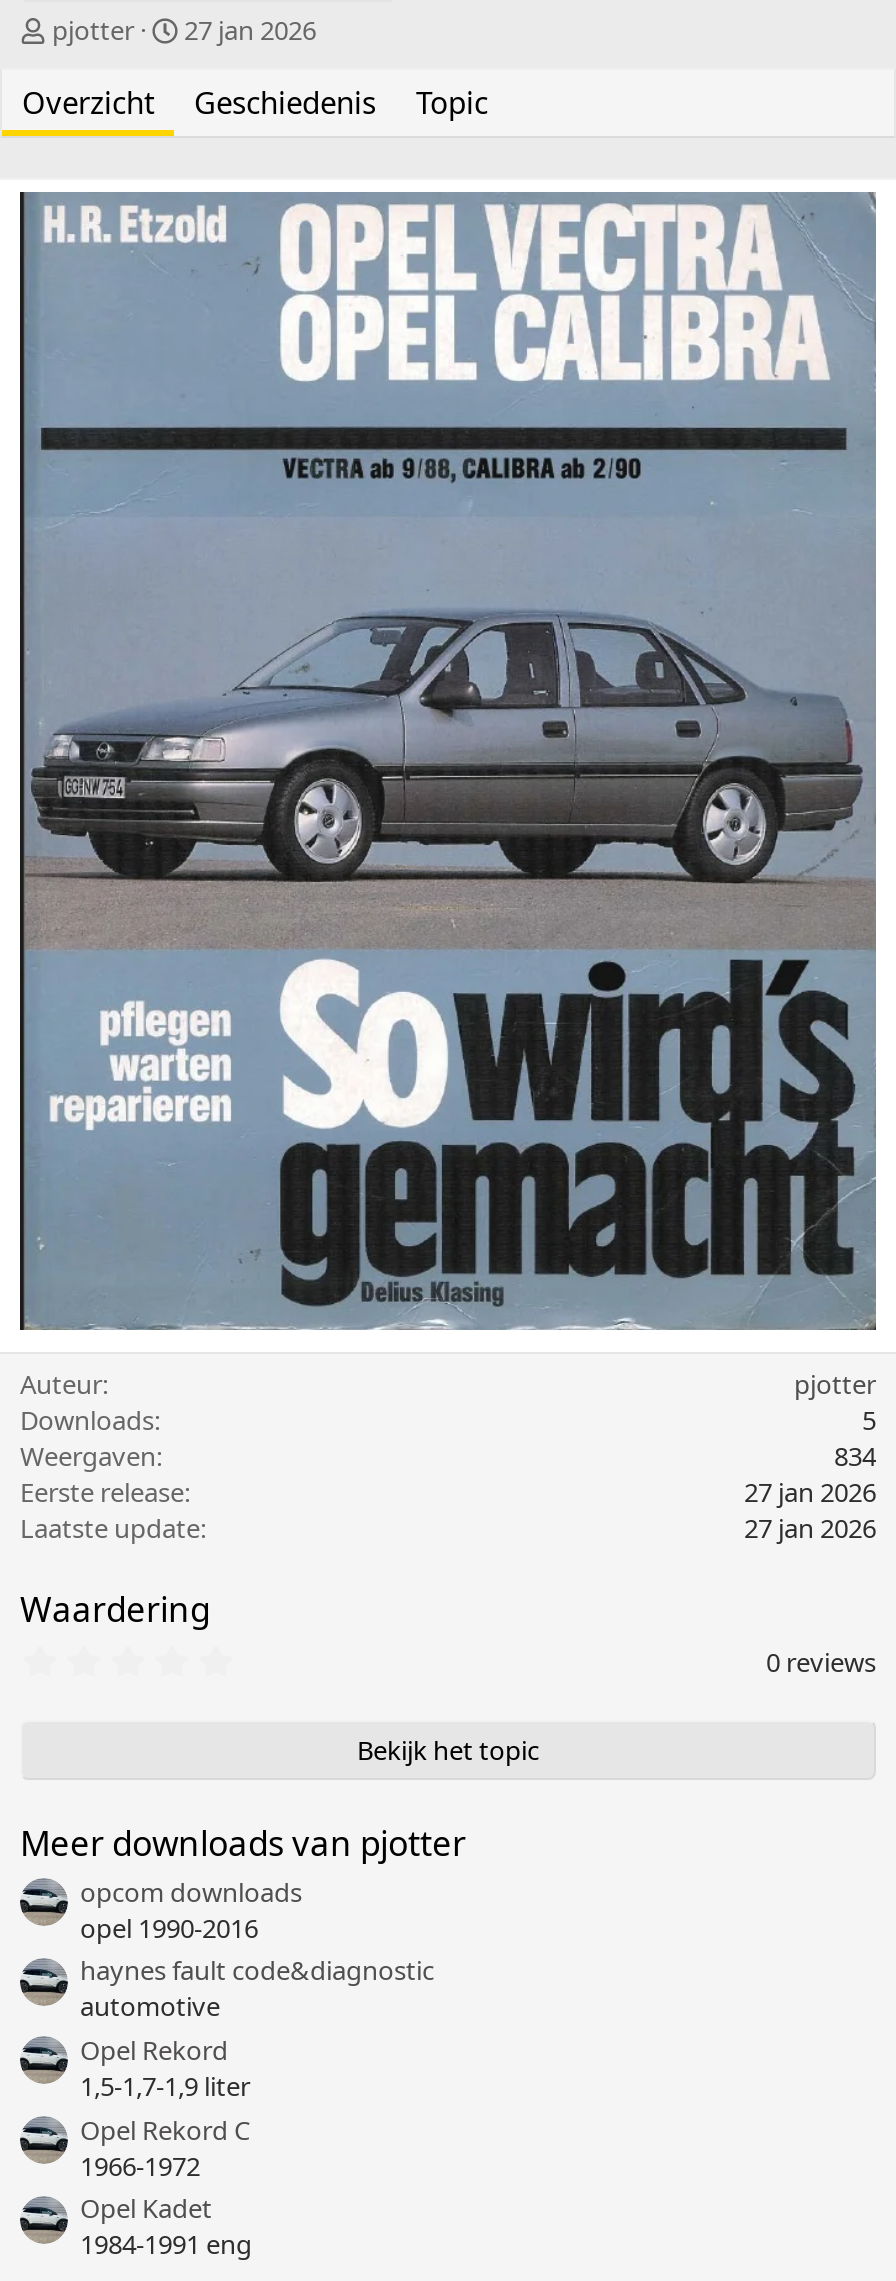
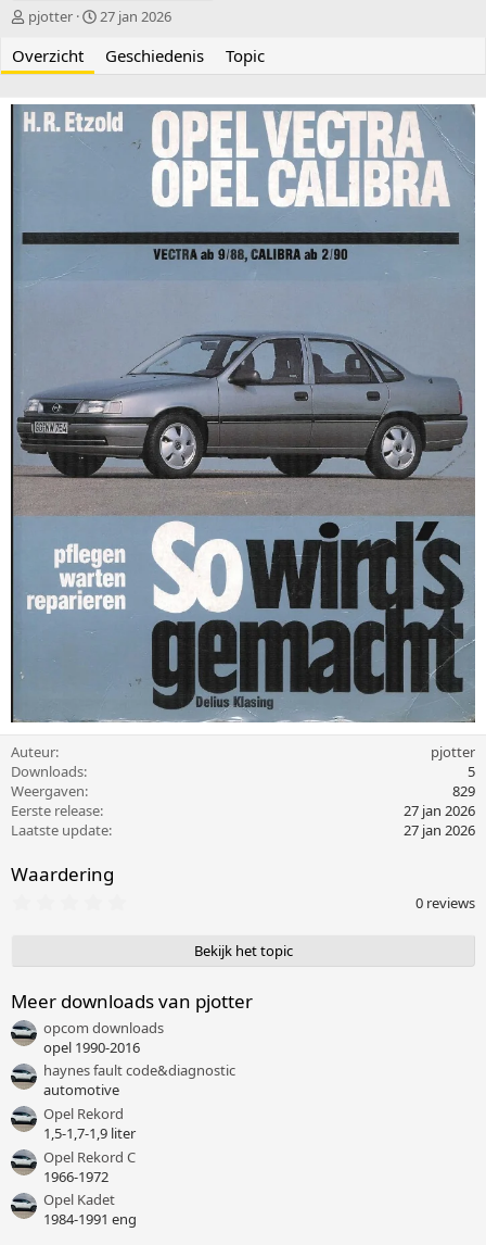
- 834
+ 829
